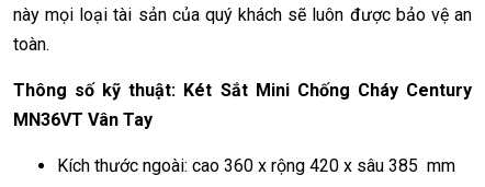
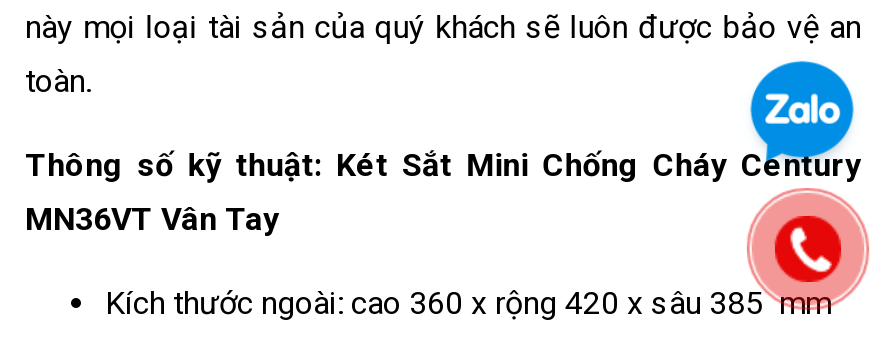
+ [image]

+ [image]
